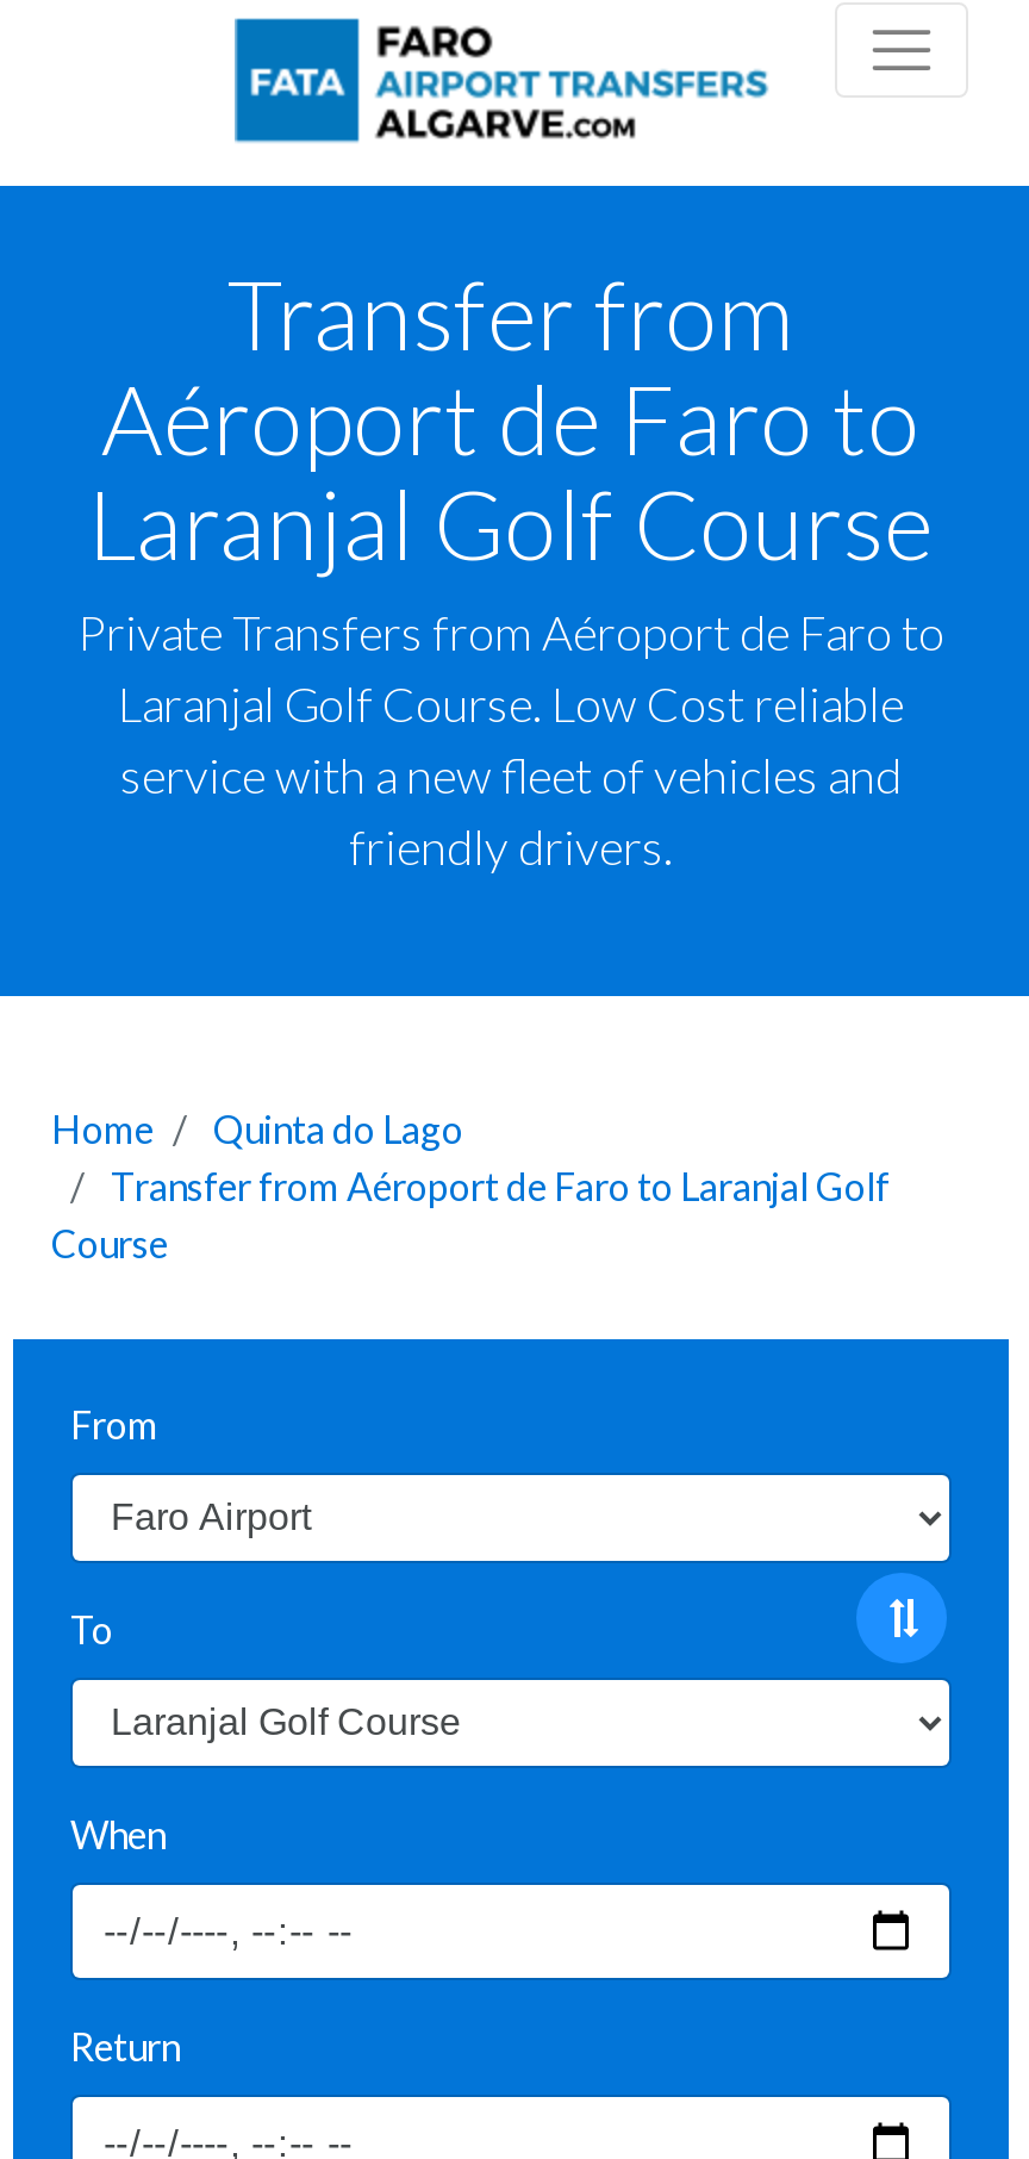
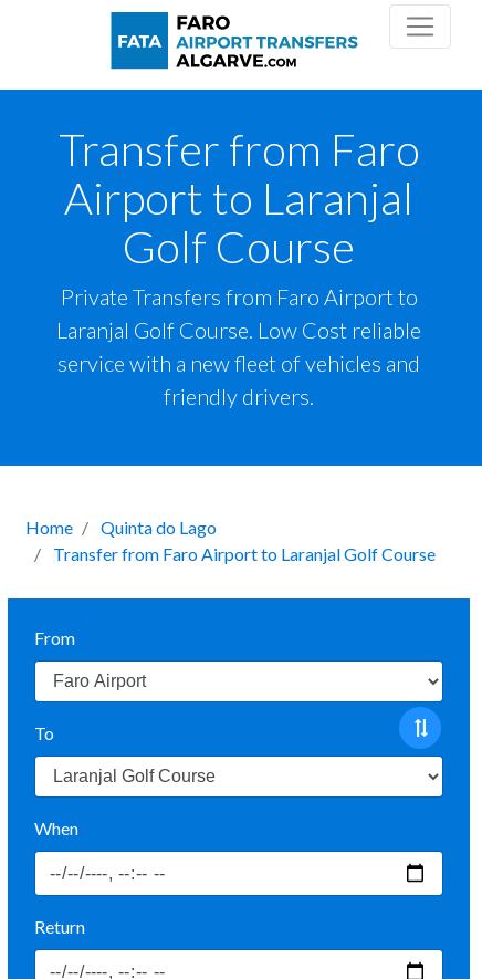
- Transfer from
- Aéroport de Faro to
- Laranjal Golf Course
- Private Transfers from Aéroport de Faro to
+ Transfer from Faro
+ Airport to Laranjal
+ Golf Course
+ Private Transfers from Faro Airport to

- Transfer from Aéroport de Faro to Laranjal Golf
- Course
+ Transfer from Faro Airport to Laranjal Golf Course
